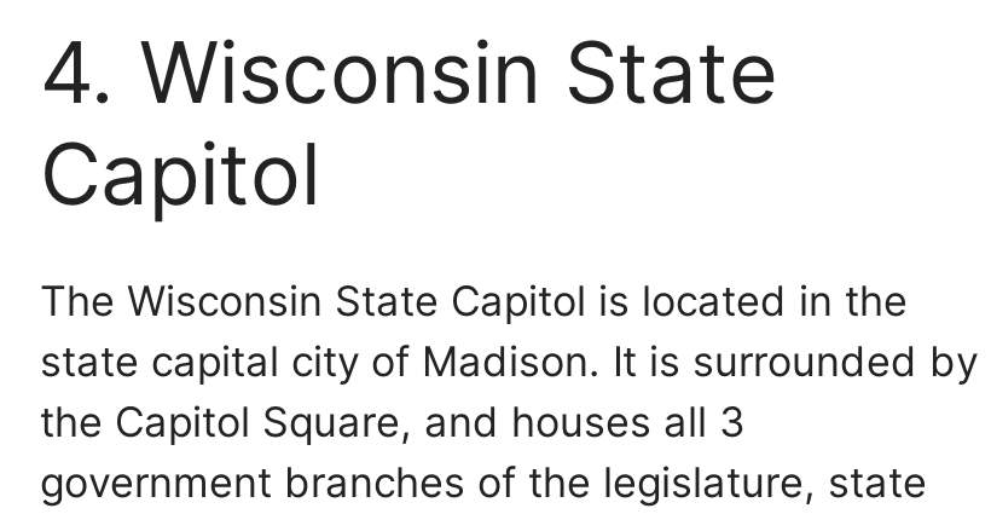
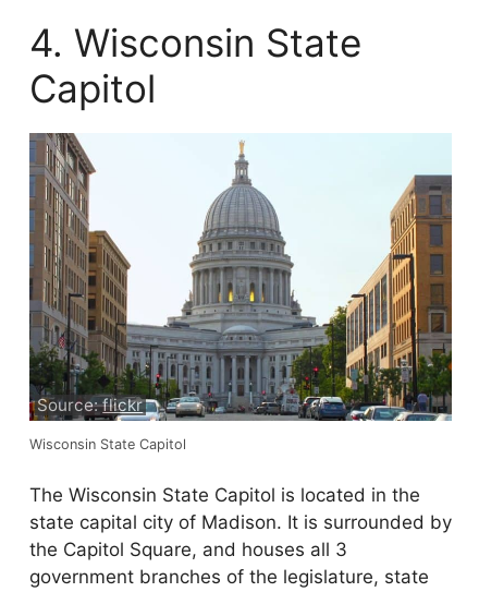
+ [image]
+ Source: flickr
+ Wisconsin State Capitol
